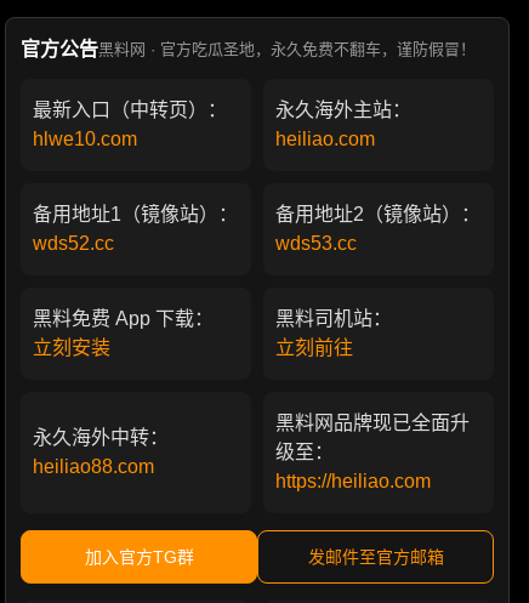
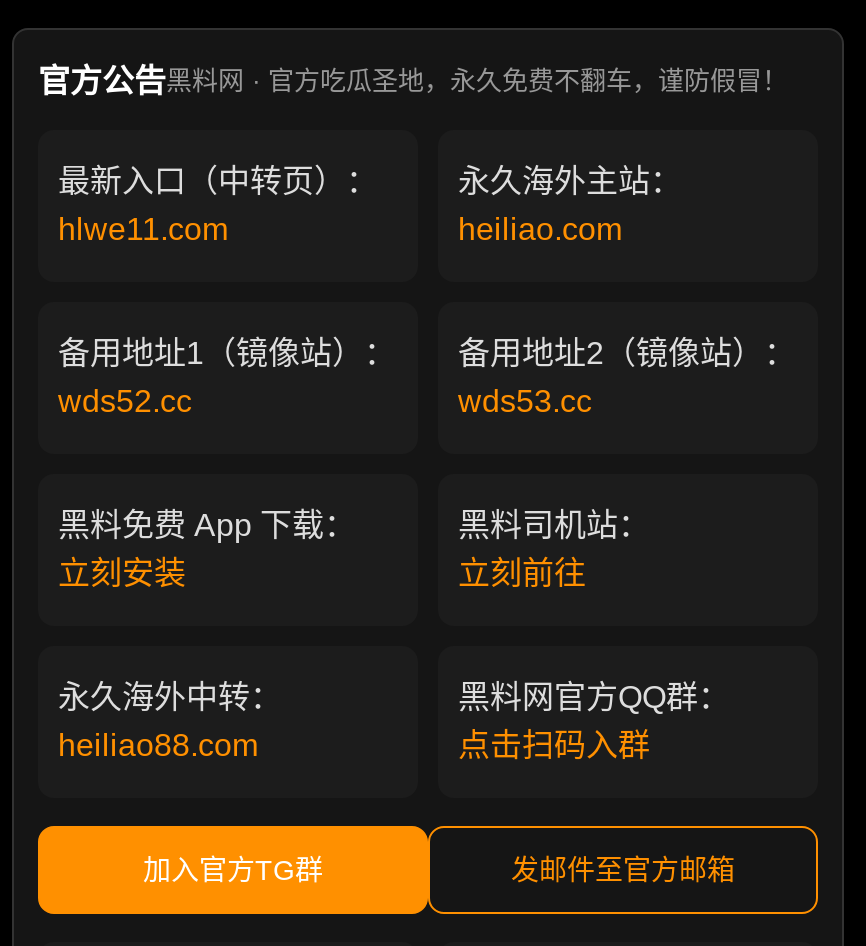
- hlwe10.com
+ hlwe11.com

- 黑料网品牌现已全面升
- 级至：
- https://heiliao.com
+ 黑料网官方QQ群：
+ 点击扫码入群
